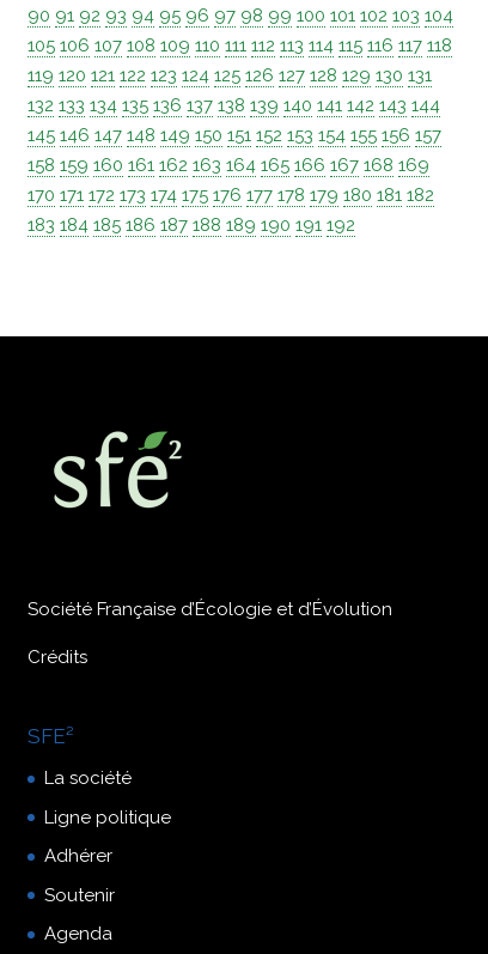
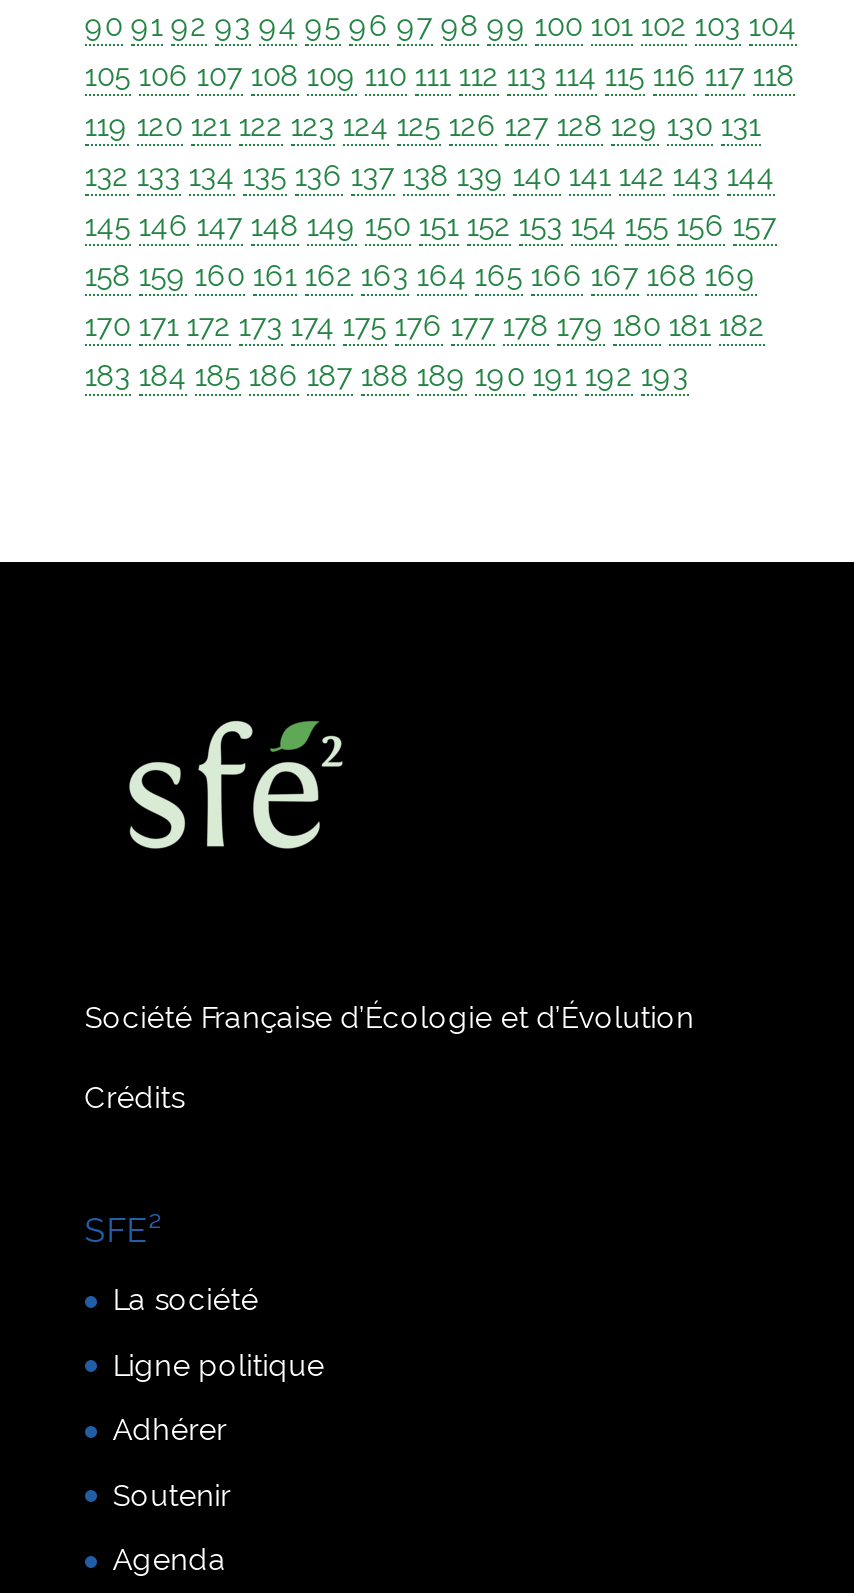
- 183 184 185 186 187 188 189 190 191 192
+ 183 184 185 186 187 188 189 190 191 192 193
